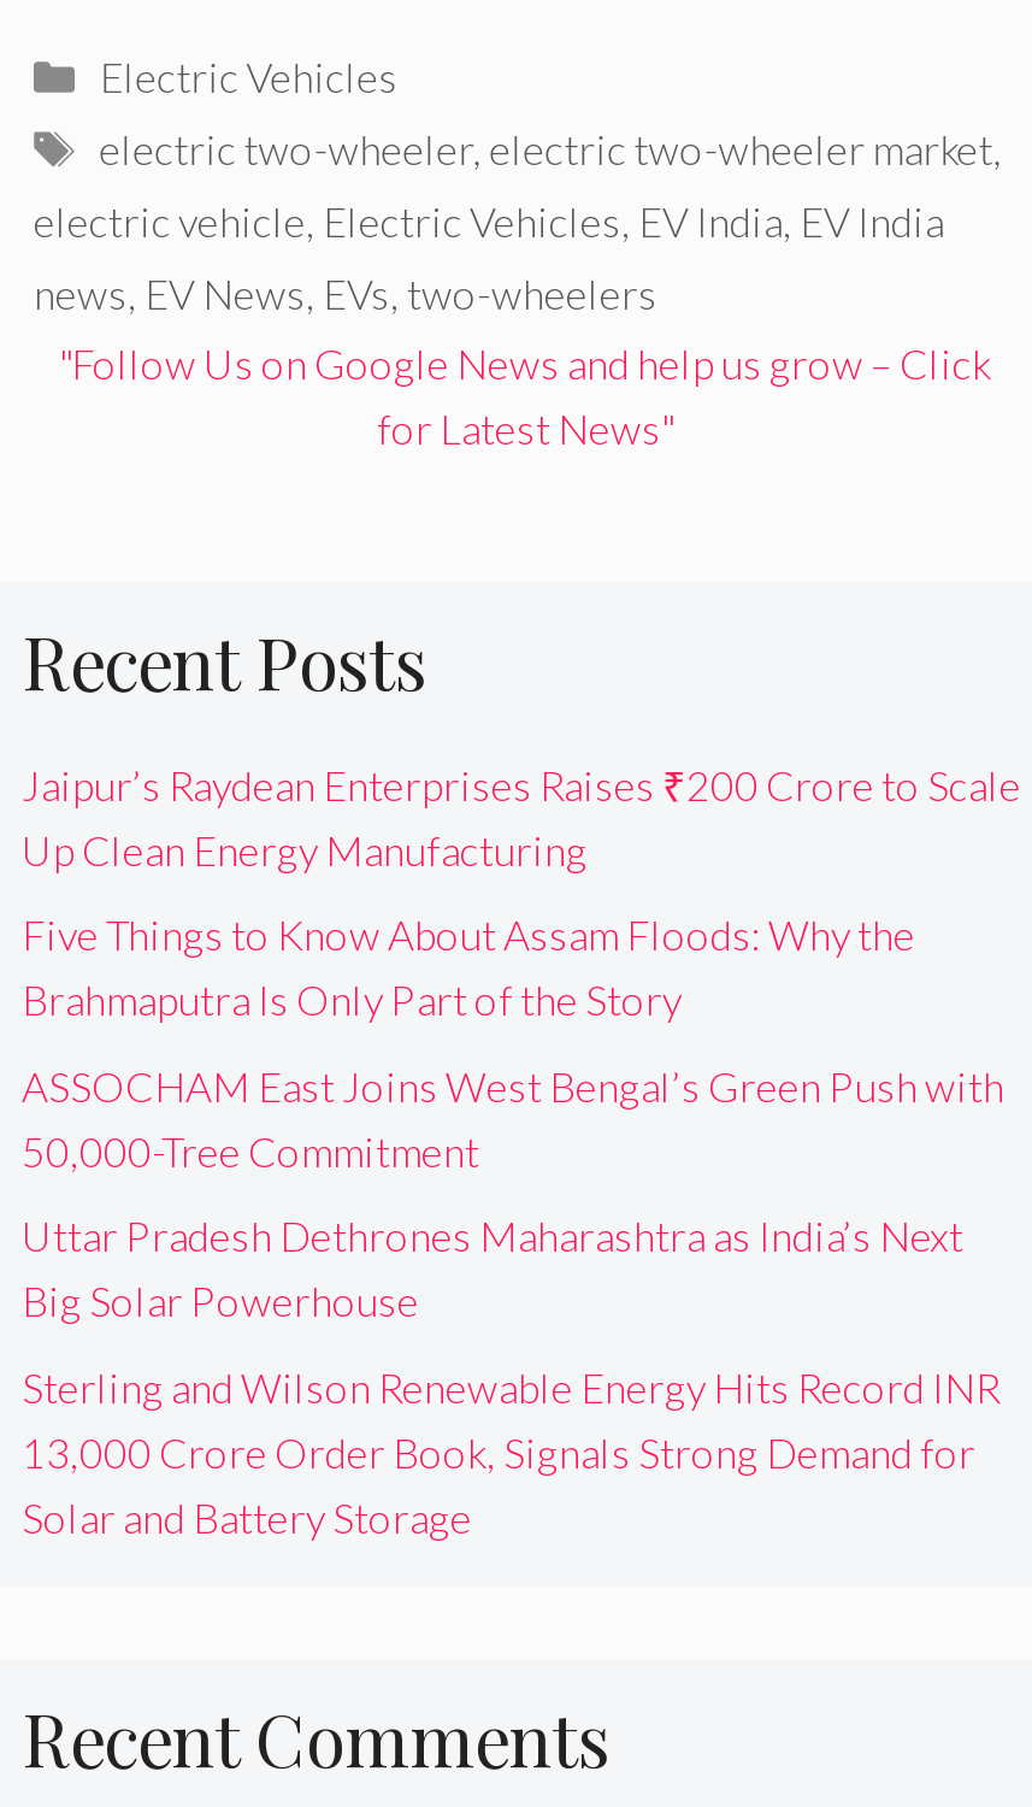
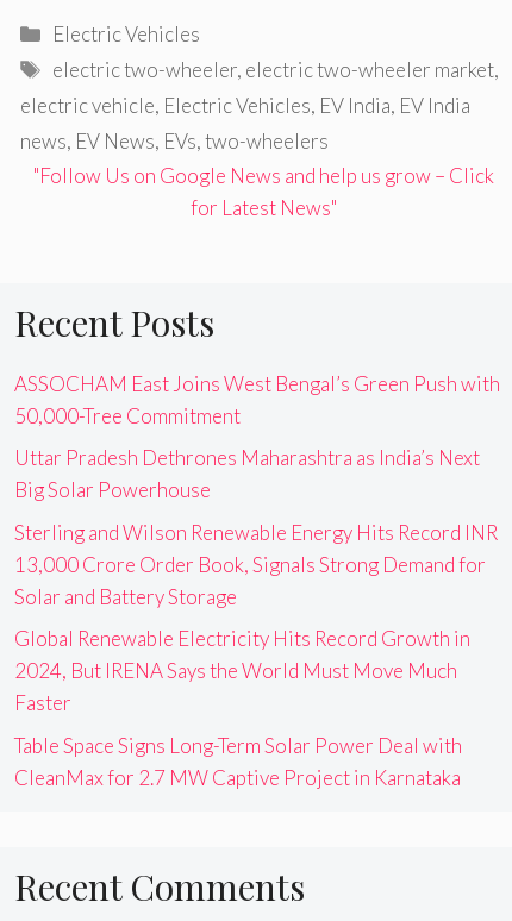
- Jaipur’s Raydean Enterprises Raises ₹200 Crore to Scale
- Up Clean Energy Manufacturing
- Five Things to Know About Assam Floods: Why the
- Brahmaputra Is Only Part of the Story

moved up: ASSOCHAM East Joins West Bengal’s Green Push with | 50,000-Tree Commitment | Uttar Pradesh Dethrones Maharashtra as India’s Next | Big Solar Powerhouse | Sterling and Wilson Renewable Energy Hits Record INR | 13,000 Crore Order Book, Signals Strong Demand for | Solar and Battery Storage

+ Global Renewable Electricity Hits Record Growth in
+ 2024, But IRENA Says the World Must Move Much
+ Faster
+ Table Space Signs Long-Term Solar Power Deal with
+ CleanMax for 2.7 MW Captive Project in Karnataka
